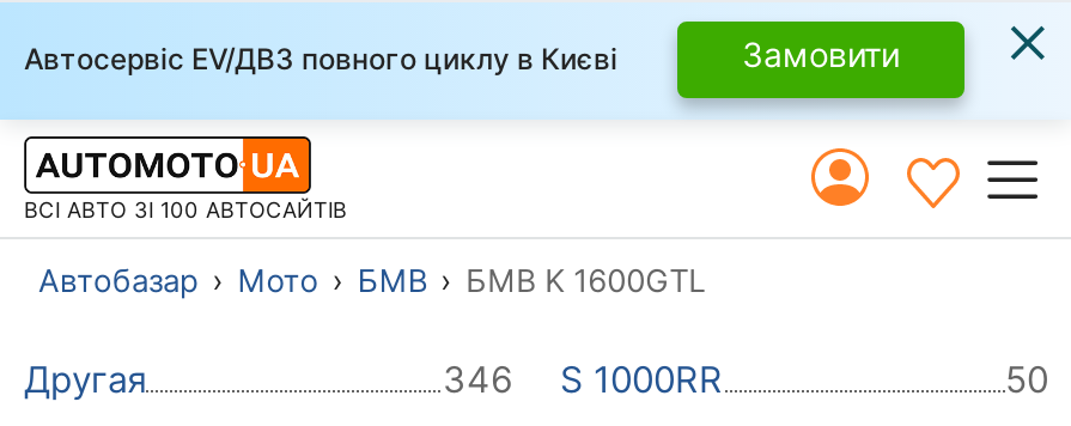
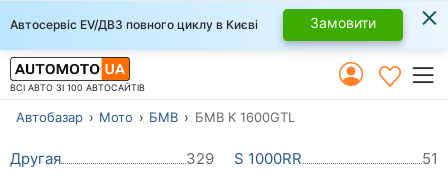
- 346 S 1000RR
+ 329 S 1000RR

- 50
+ 51
